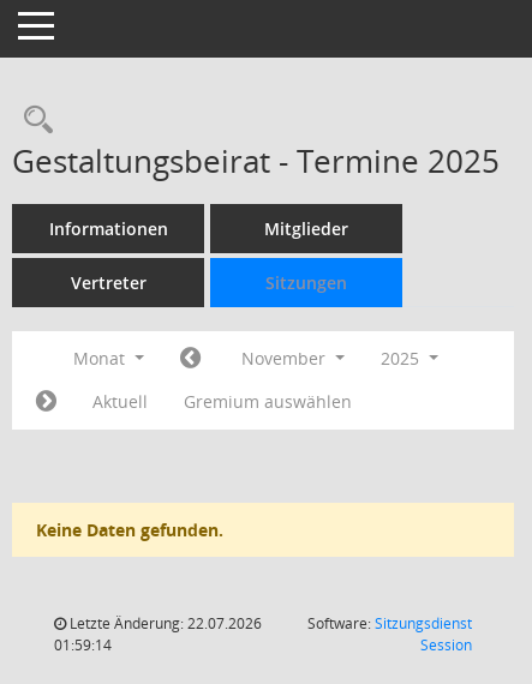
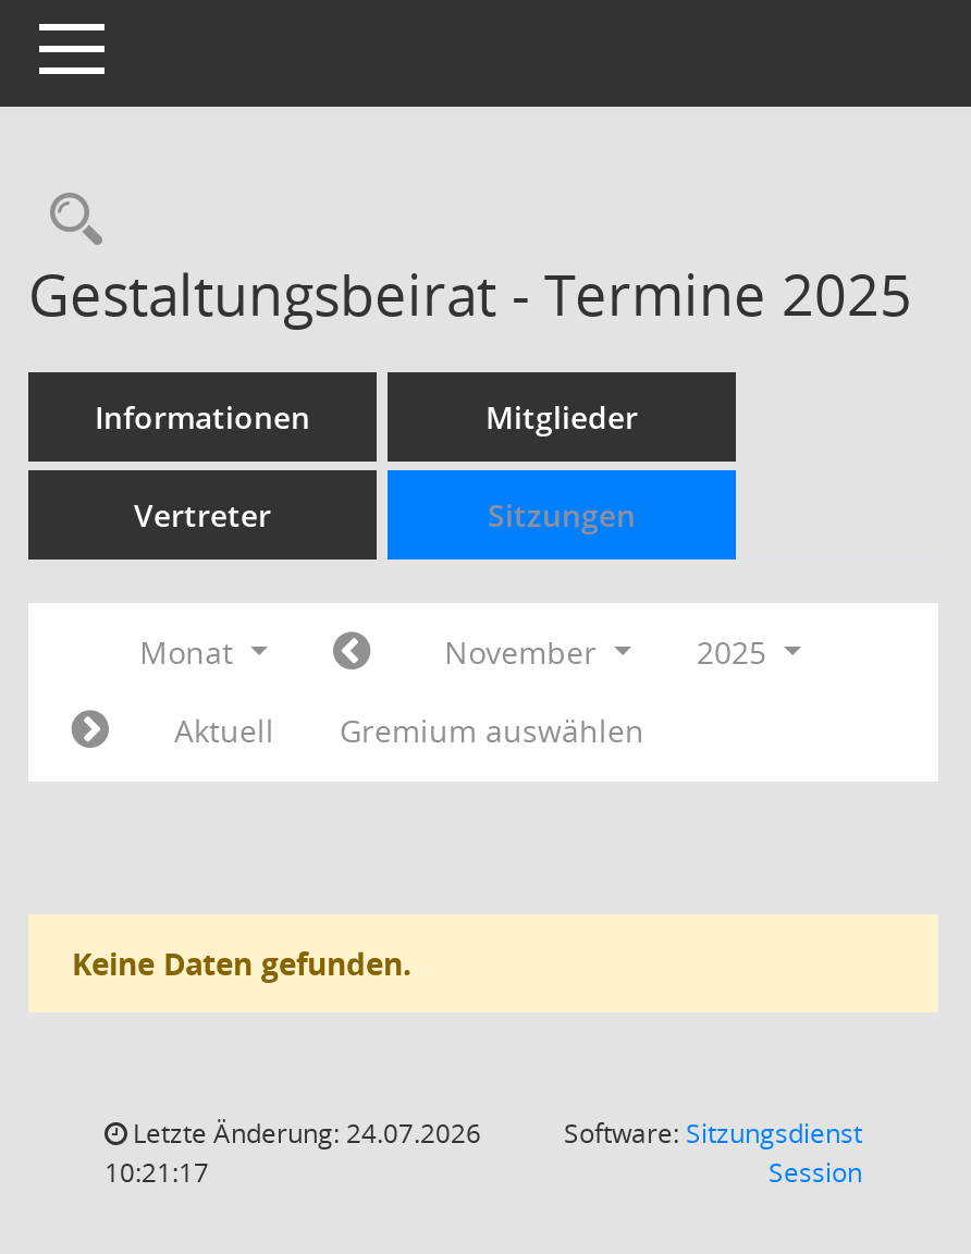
- Letzte Änderung: 22.07.2026
+ Letzte Änderung: 24.07.2026

- 01:59:14
+ 10:21:17
